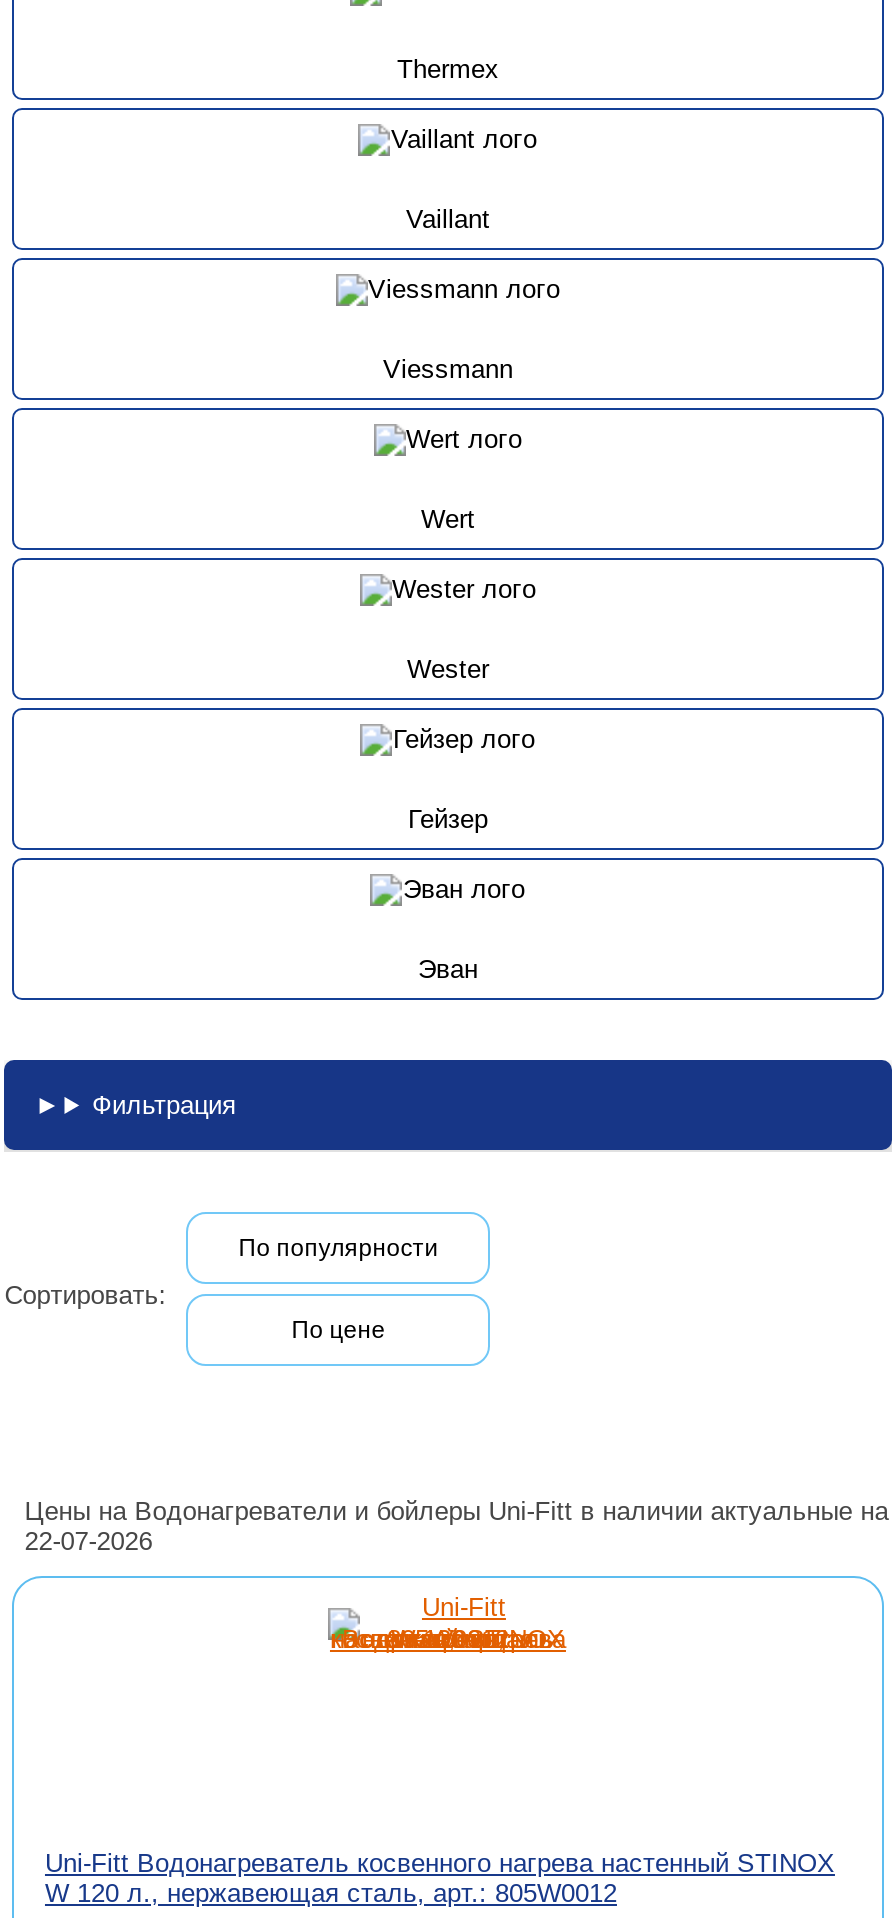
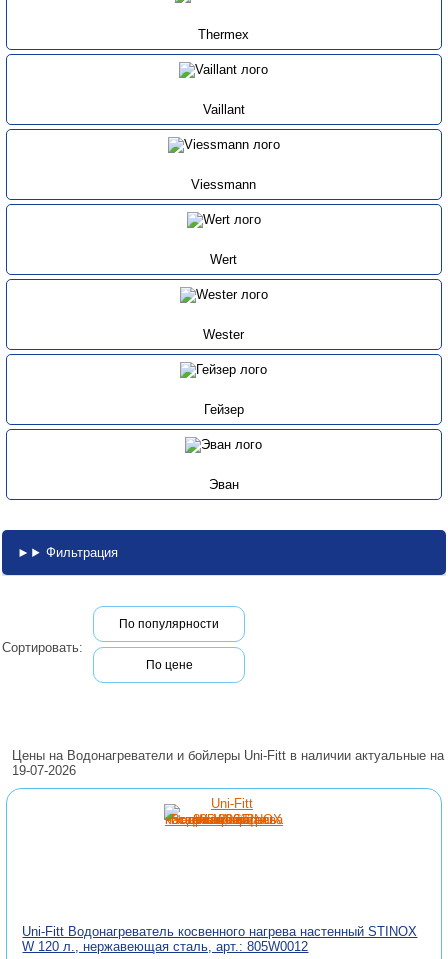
- 22-07-2026
+ 19-07-2026
